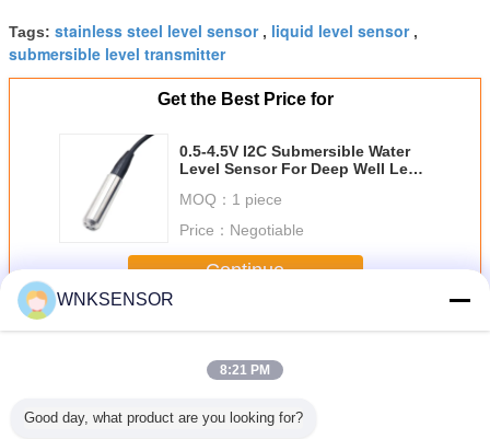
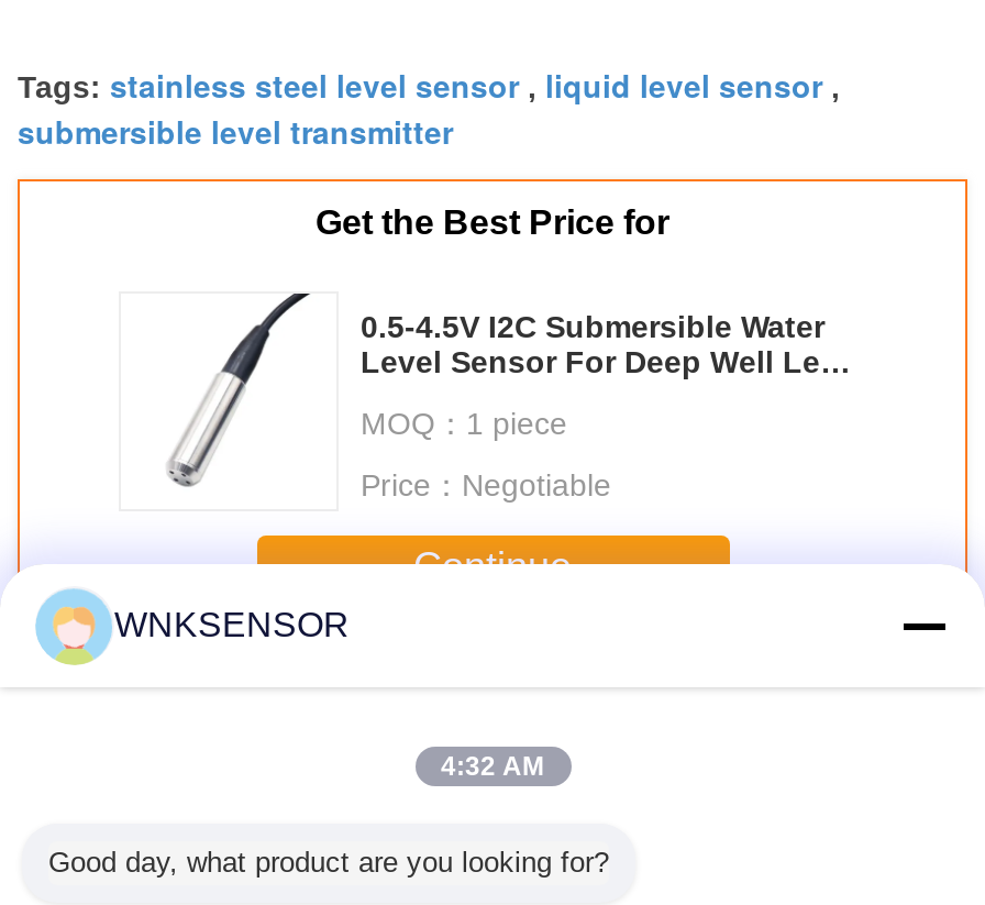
- 8:21 PM
+ 4:32 AM
